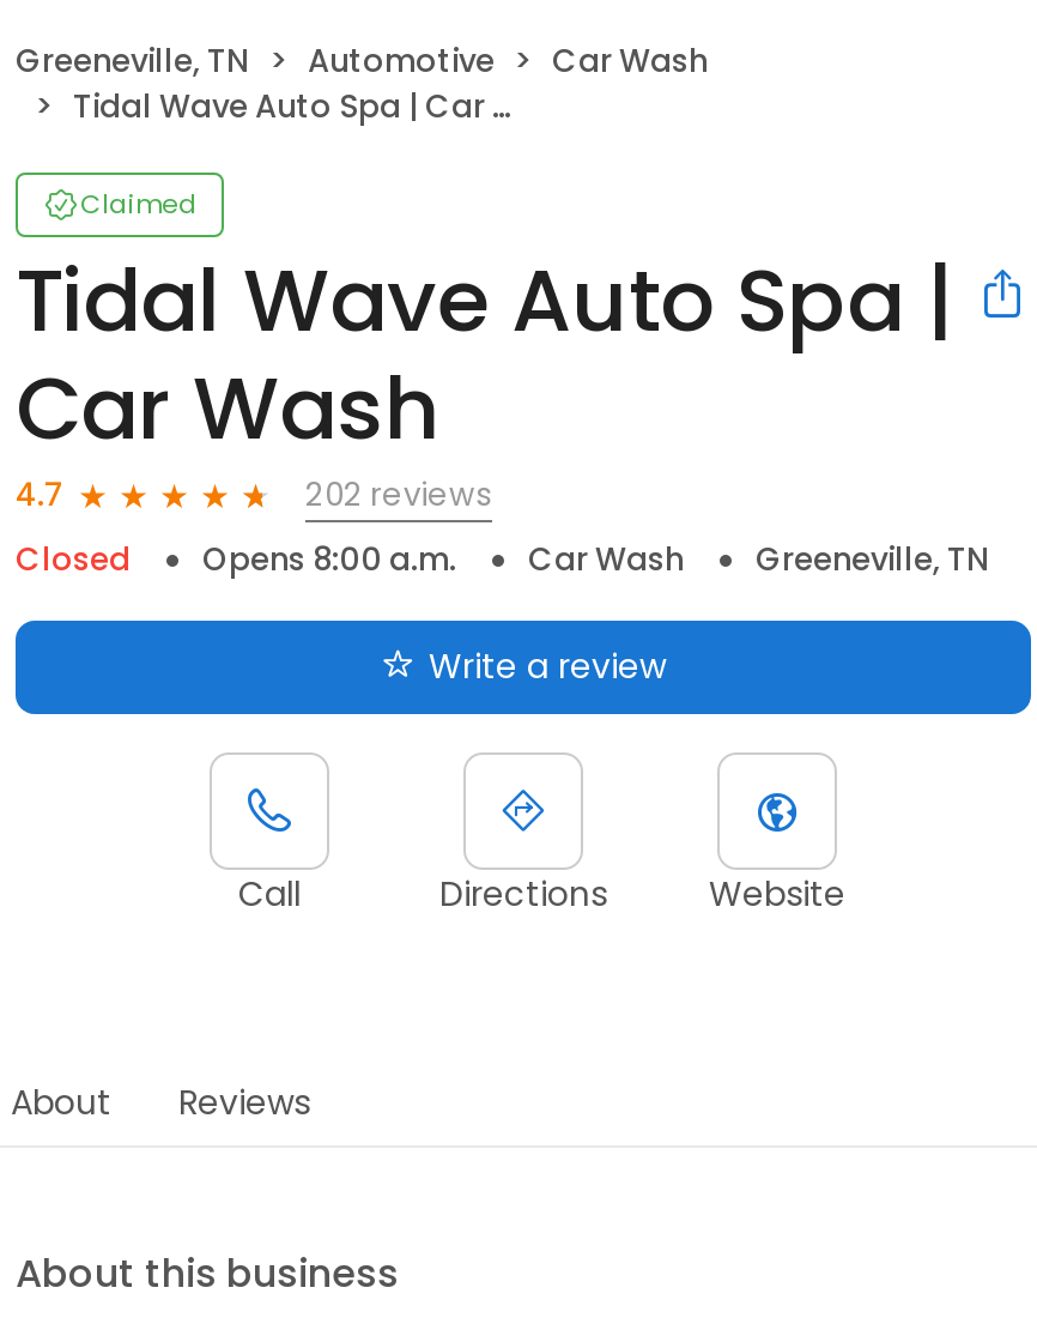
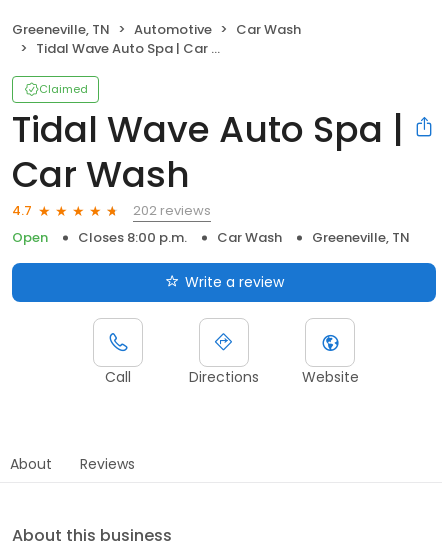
- Closed
- Opens 8:00 a.m.
+ Open
+ Closes 8:00 p.m.
